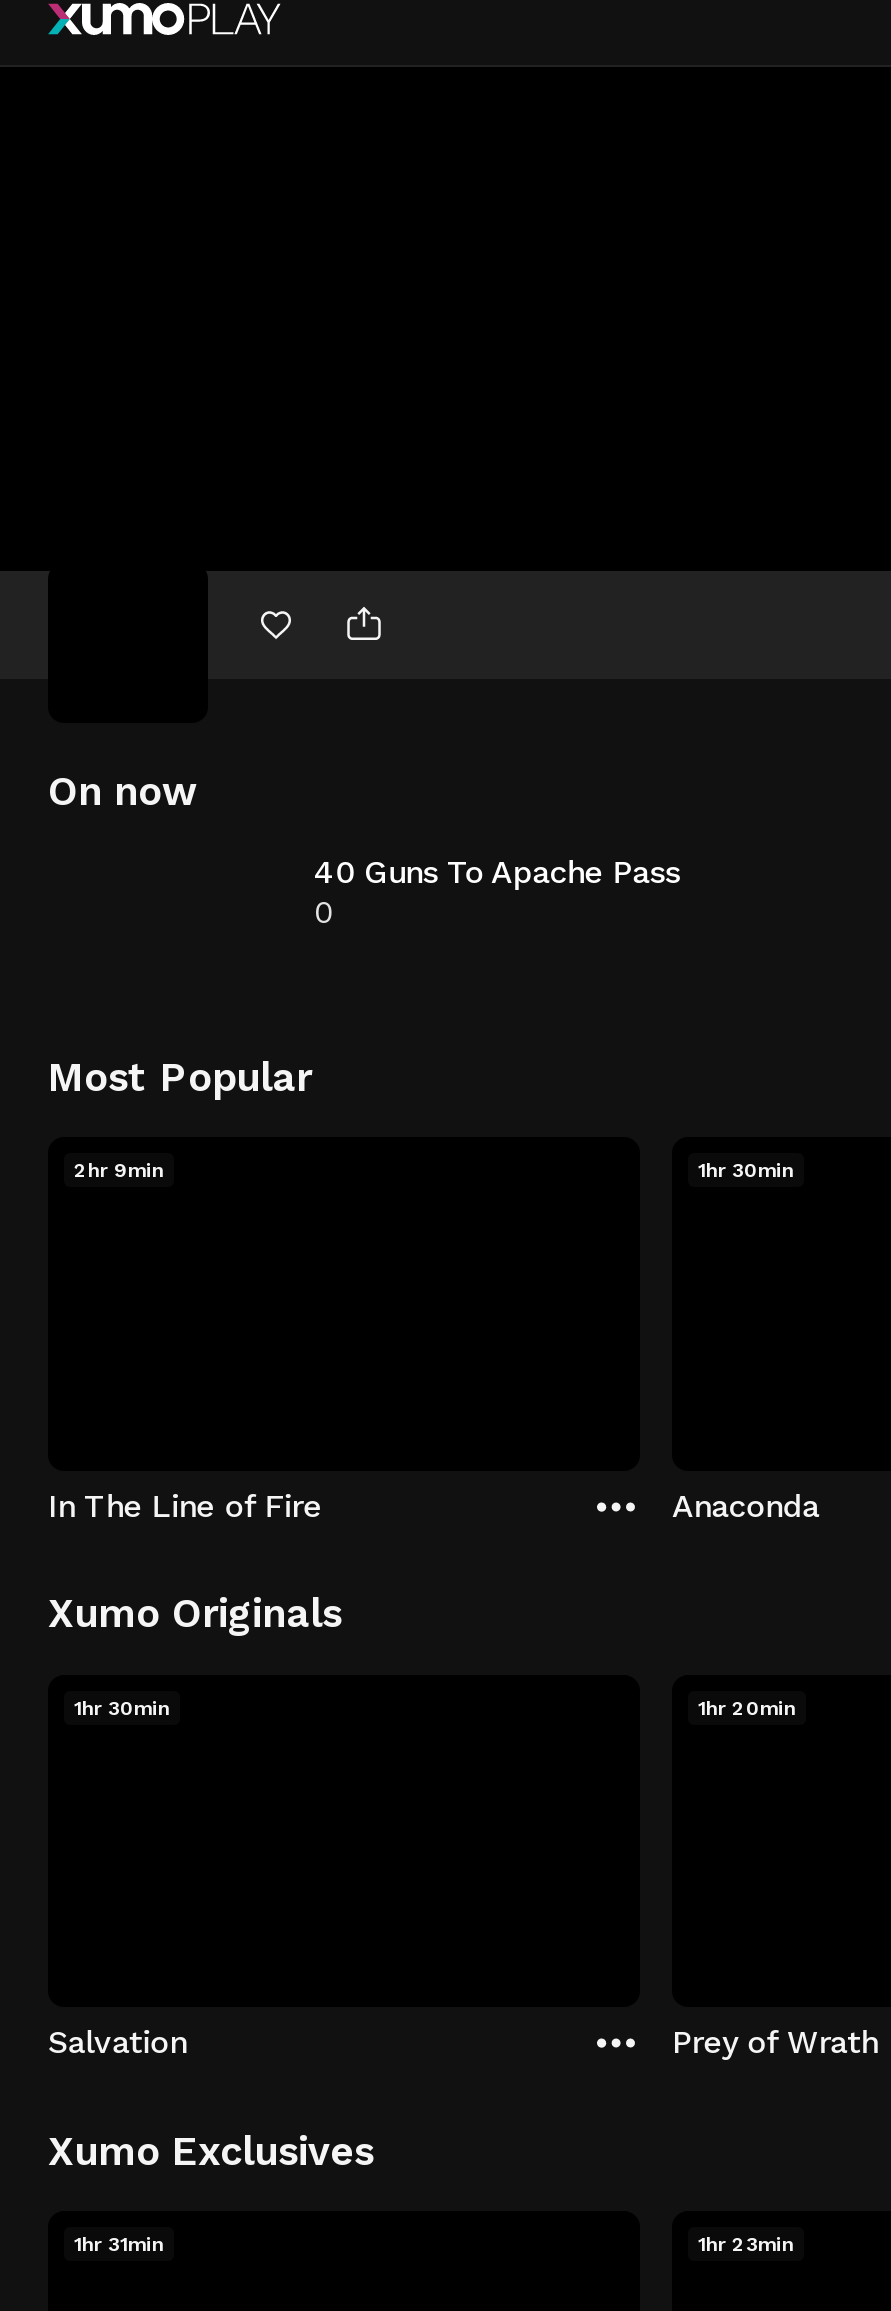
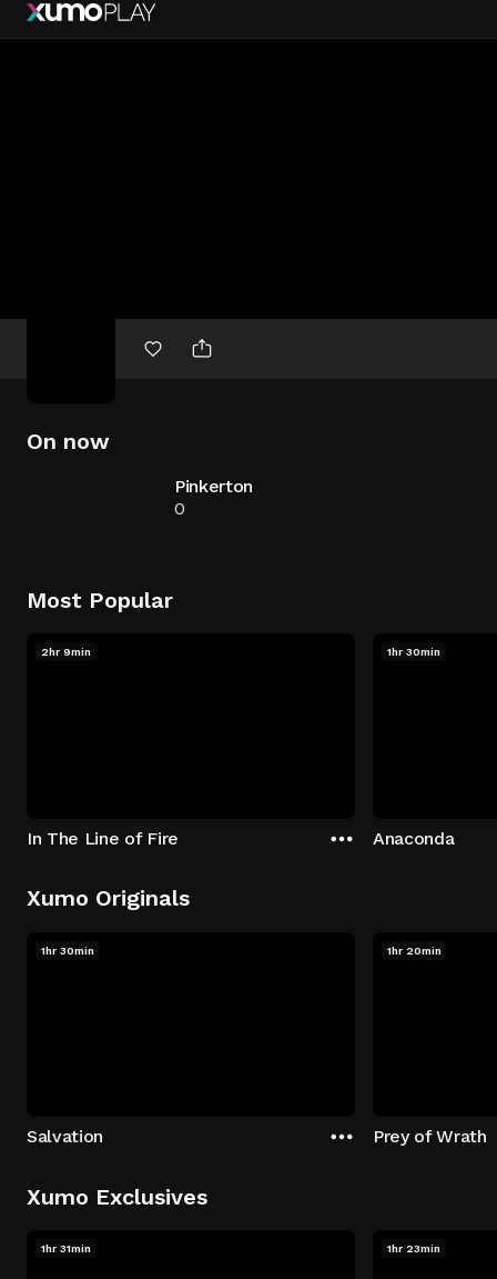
- 40 Guns To Apache Pass
+ Pinkerton
